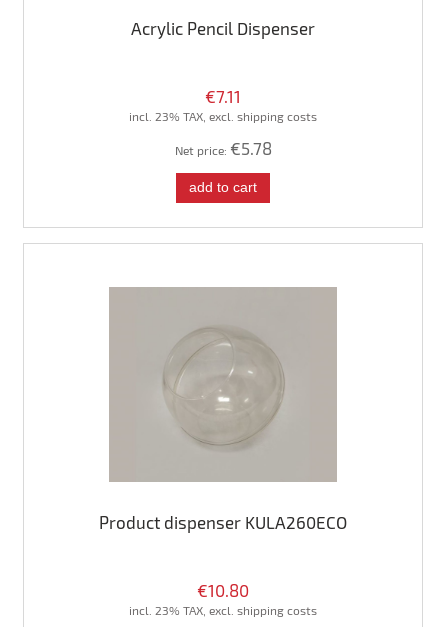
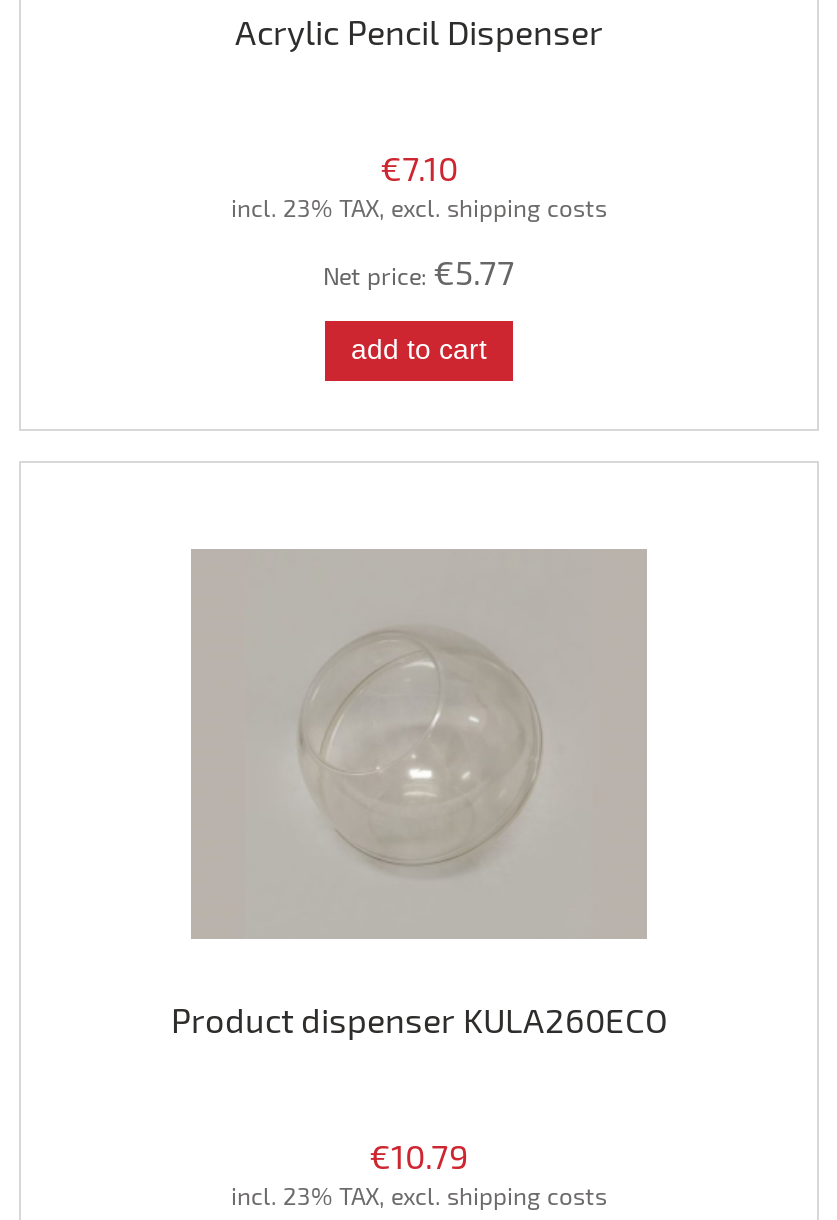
- €7.11
+ €7.10

- Net price: €5.78
+ Net price: €5.77

- €10.80
+ €10.79
